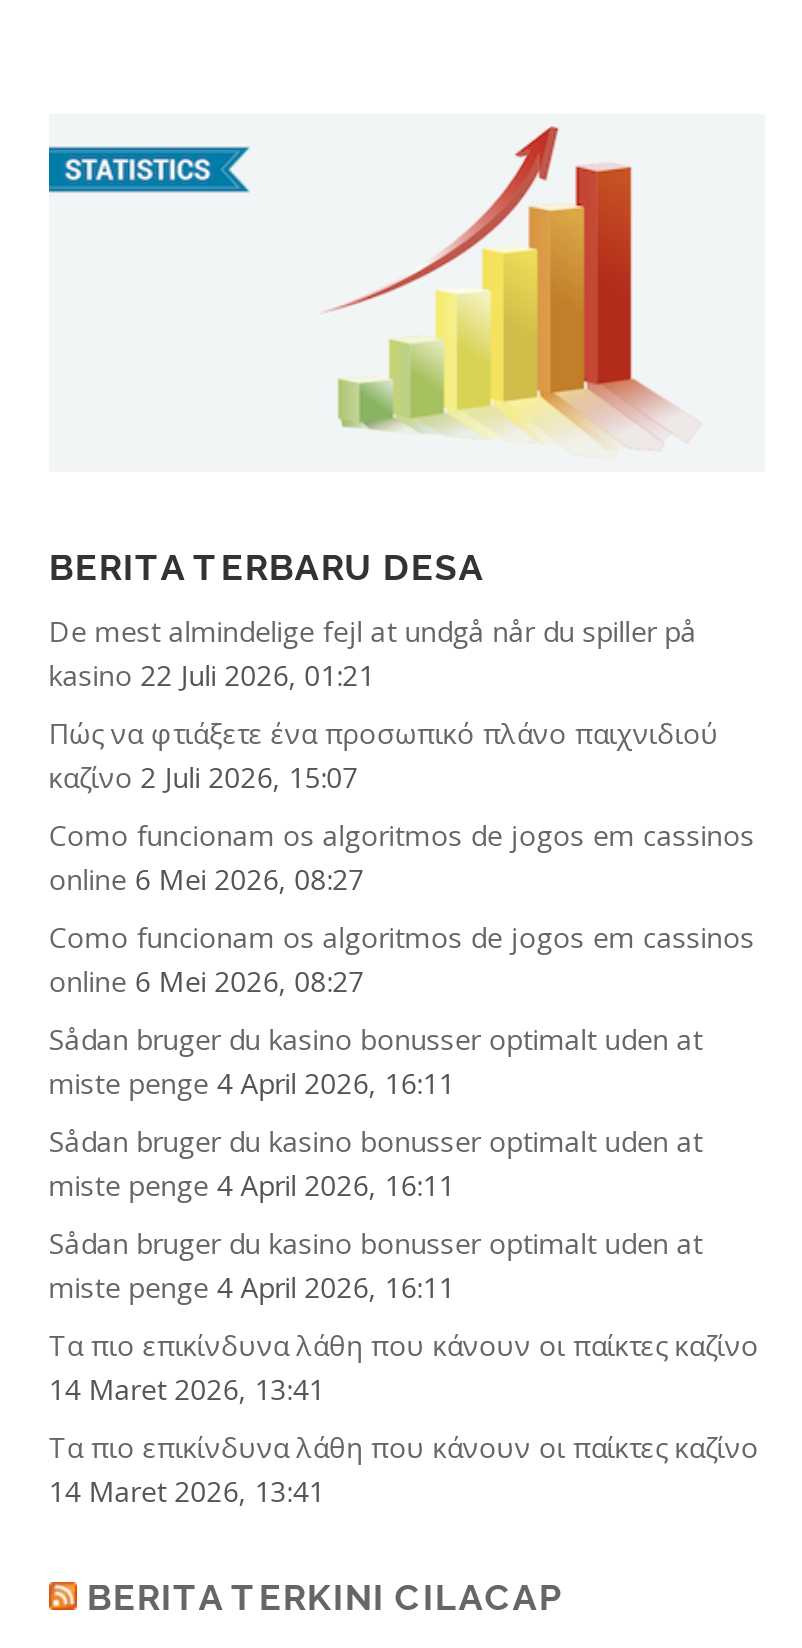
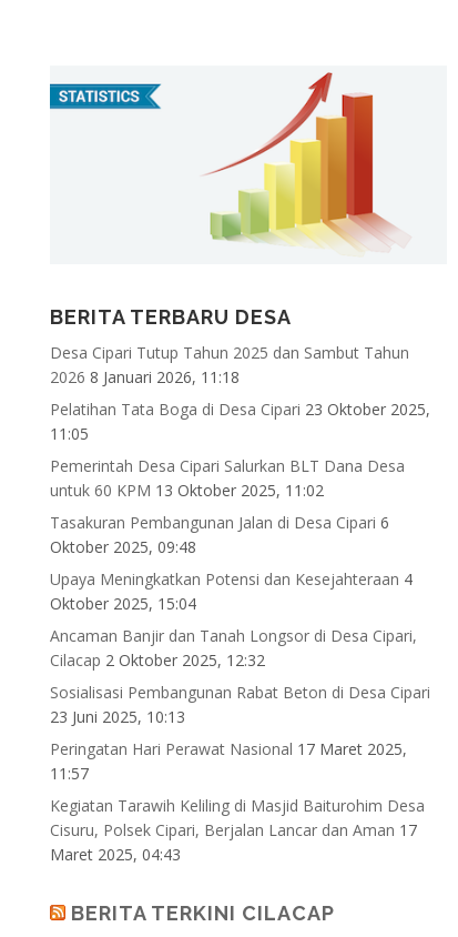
- De mest almindelige fejl at undgå når du spiller på
- kasino 22 Juli 2026, 01:21
+ Desa Cipari Tutup Tahun 2025 dan Sambut Tahun
+ 2026 8 Januari 2026, 11:18

- Πώς να φτιάξετε ένα προσωπικό πλάνο παιχνιδιού
- καζίνο 2 Juli 2026, 15:07
+ Pelatihan Tata Boga di Desa Cipari 23 Oktober 2025,
+ 11:05

- Como funcionam os algoritmos de jogos em cassinos
- online 6 Mei 2026, 08:27
+ Pemerintah Desa Cipari Salurkan BLT Dana Desa
+ untuk 60 KPM 13 Oktober 2025, 11:02

- Como funcionam os algoritmos de jogos em cassinos
- online 6 Mei 2026, 08:27
+ Tasakuran Pembangunan Jalan di Desa Cipari 6
+ Oktober 2025, 09:48

- Sådan bruger du kasino bonusser optimalt uden at
- miste penge 4 April 2026, 16:11
+ Upaya Meningkatkan Potensi dan Kesejahteraan 4
+ Oktober 2025, 15:04

- Sådan bruger du kasino bonusser optimalt uden at
- miste penge 4 April 2026, 16:11
+ Ancaman Banjir dan Tanah Longsor di Desa Cipari,
+ Cilacap 2 Oktober 2025, 12:32

- Sådan bruger du kasino bonusser optimalt uden at
- miste penge 4 April 2026, 16:11
+ Sosialisasi Pembangunan Rabat Beton di Desa Cipari
+ 23 Juni 2025, 10:13

- Τα πιο επικίνδυνα λάθη που κάνουν οι παίκτες καζίνο
- 14 Maret 2026, 13:41
+ Peringatan Hari Perawat Nasional 17 Maret 2025,
+ 11:57

- Τα πιο επικίνδυνα λάθη που κάνουν οι παίκτες καζίνο
- 14 Maret 2026, 13:41
+ Kegiatan Tarawih Keliling di Masjid Baiturohim Desa
+ Cisuru, Polsek Cipari, Berjalan Lancar dan Aman 17
+ Maret 2025, 04:43
